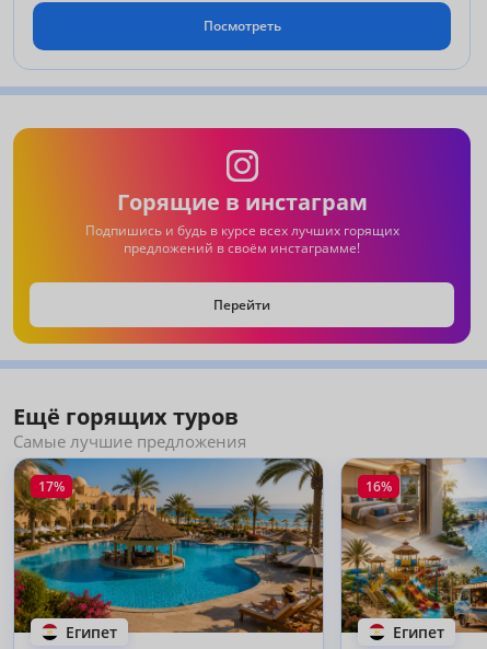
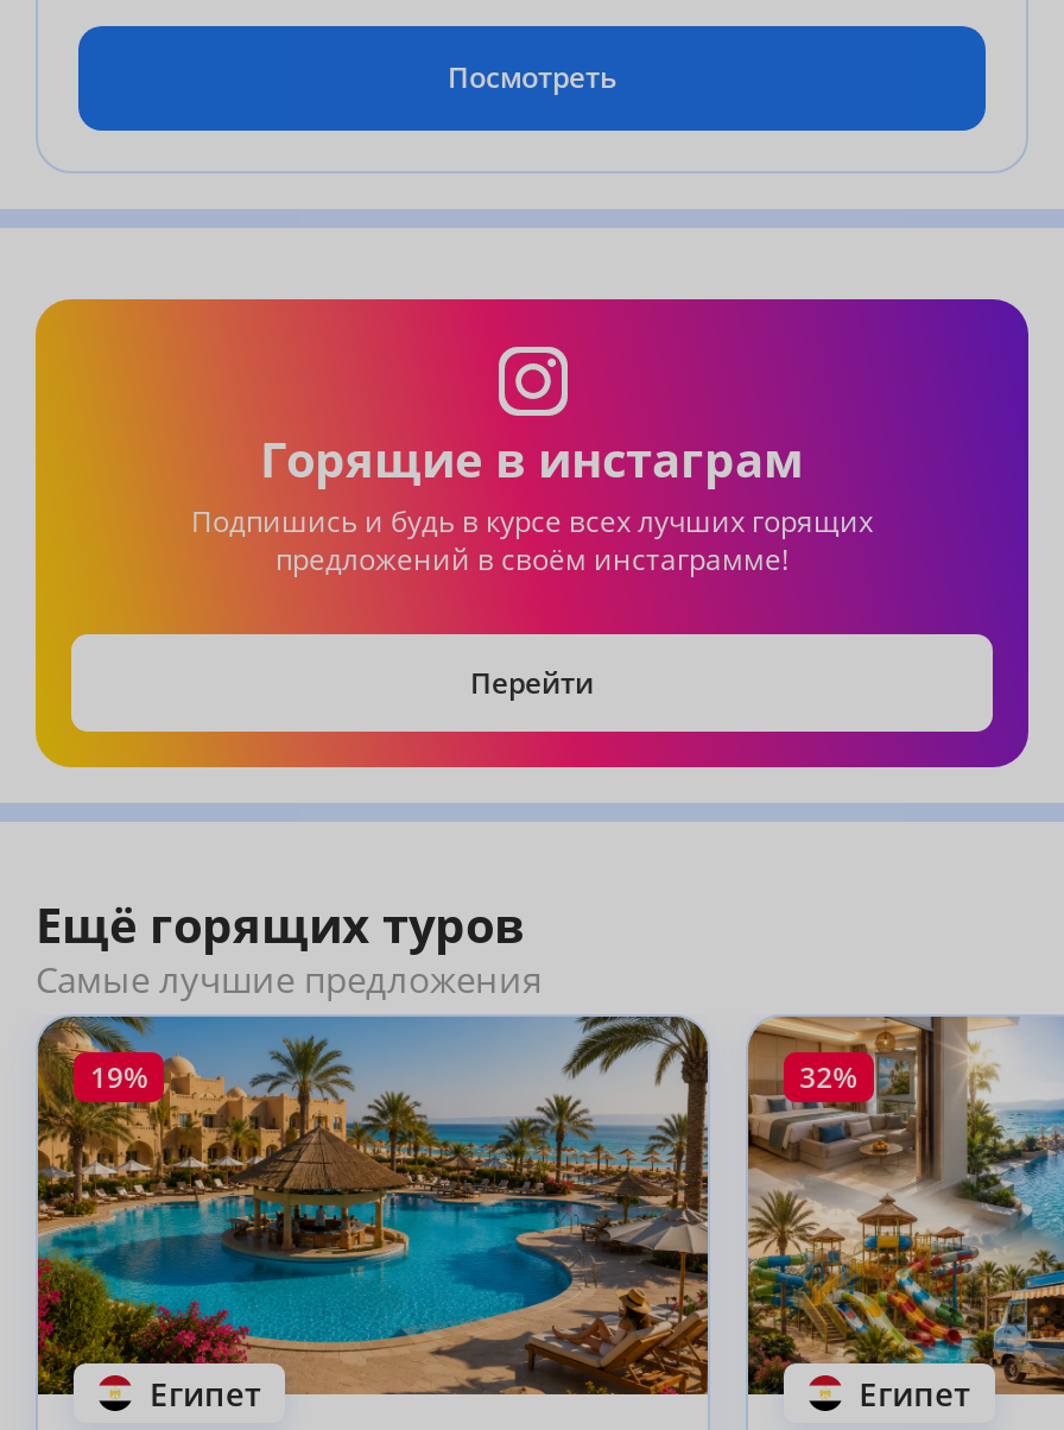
- 17%
+ 19%

- 16%
+ 32%
